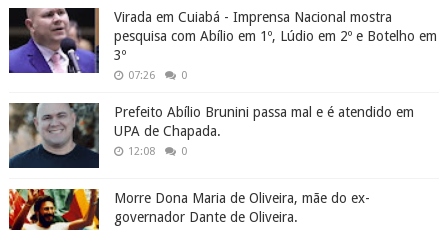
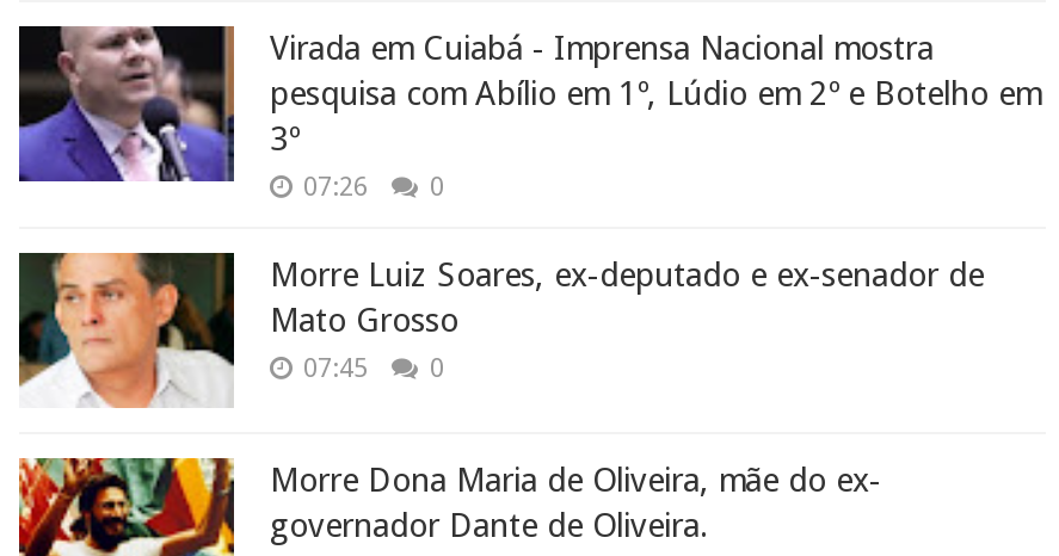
- [image]
- Prefeito Abílio Brunini passa mal e é atendido em
- UPA de Chapada.
- 12:08
+ [image]
+ Morre Luiz Soares, ex-deputado e ex-senador de
+ Mato Grosso
+ 07:45
